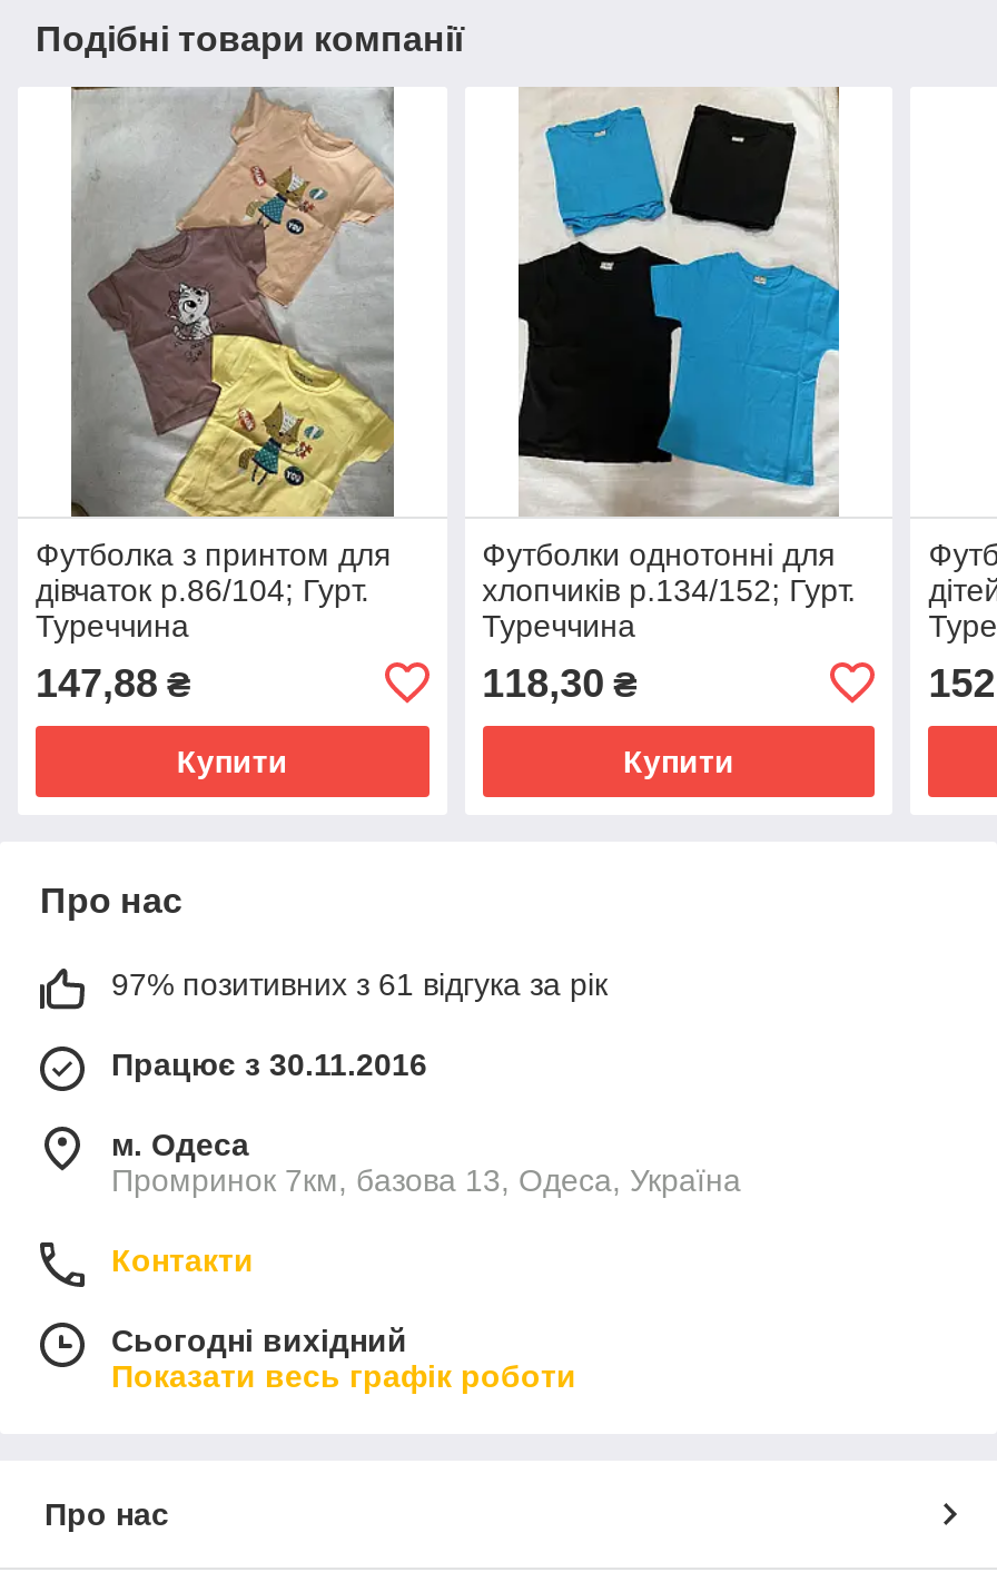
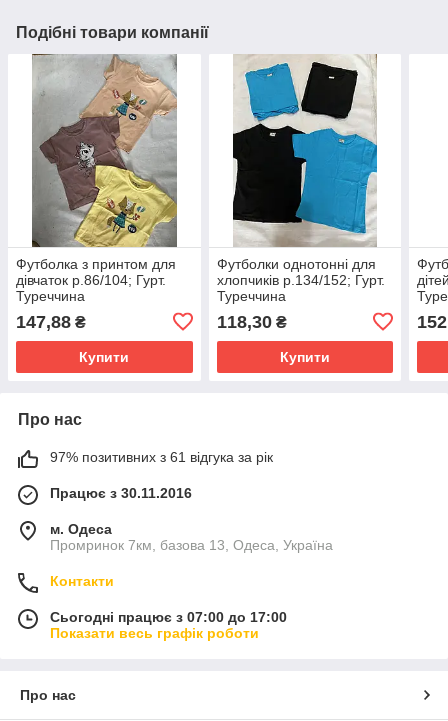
- Сьогодні вихідний
+ Сьогодні працює з 07:00 до 17:00
